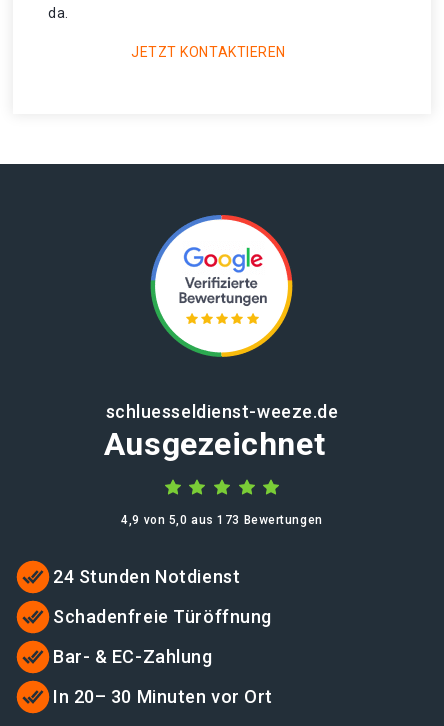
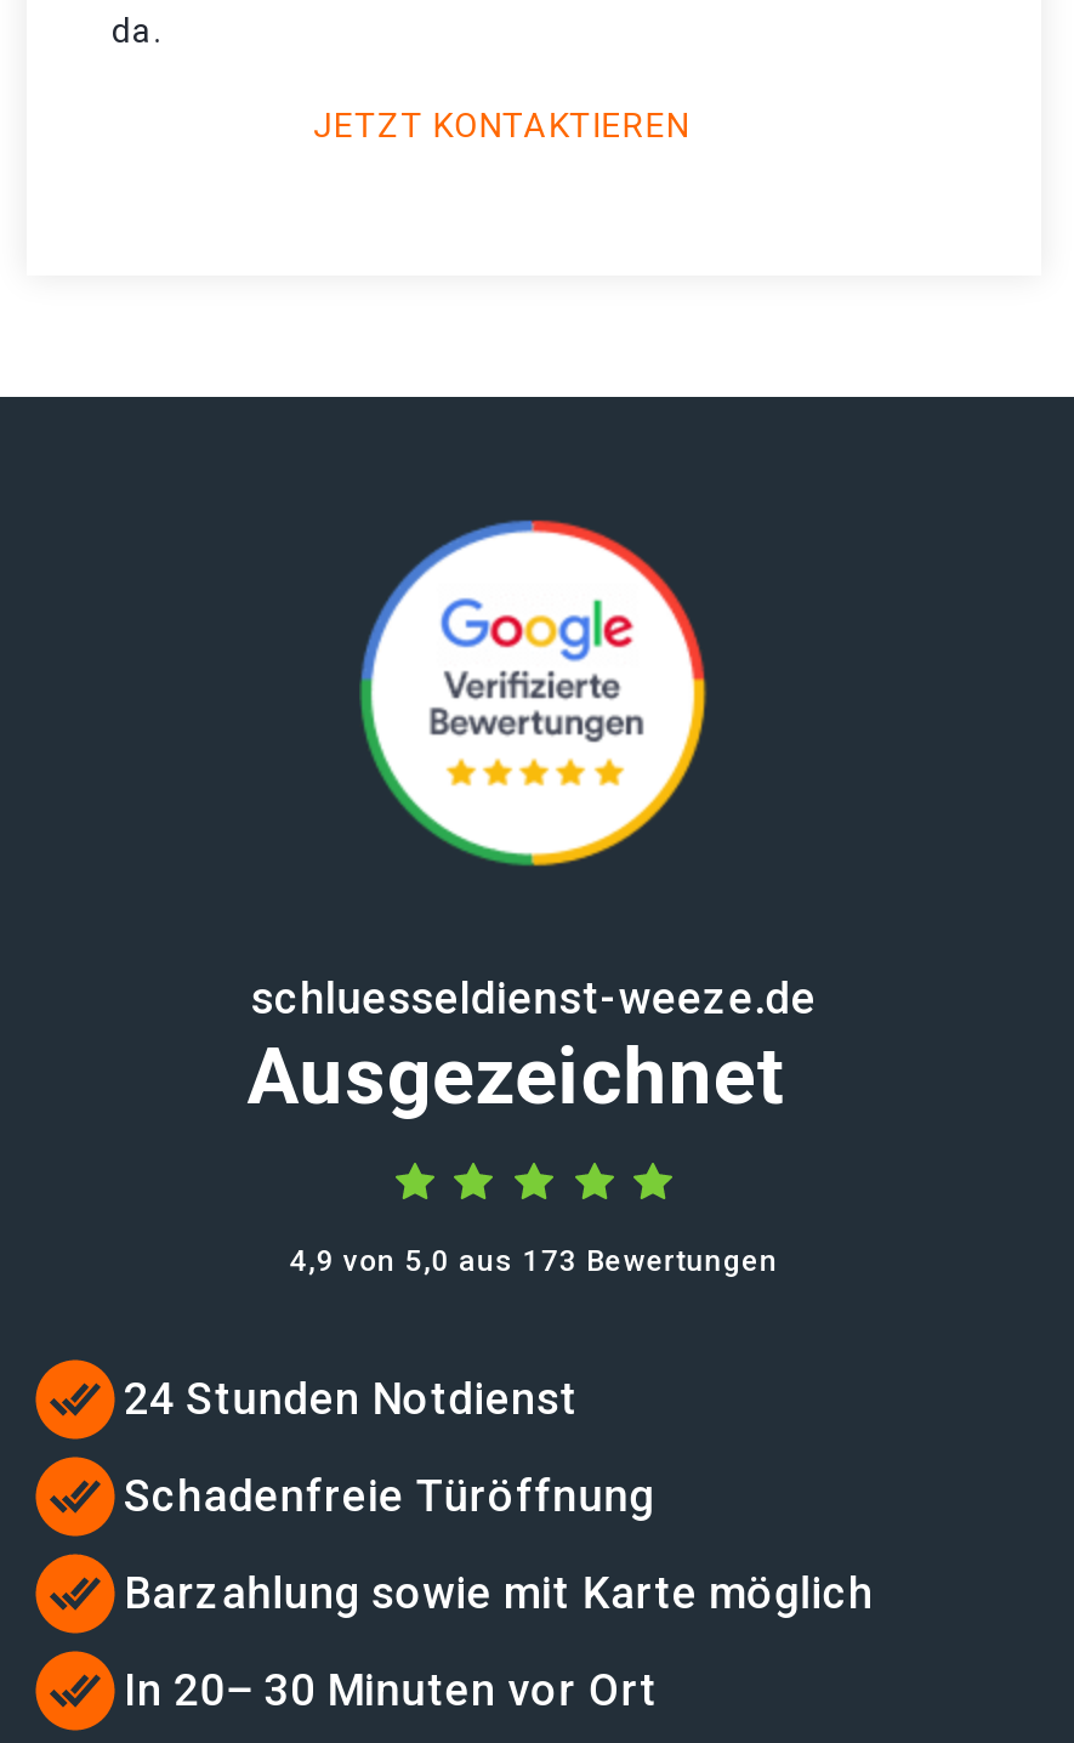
- Bar- & EC-Zahlung
+ Barzahlung sowie mit Karte möglich
